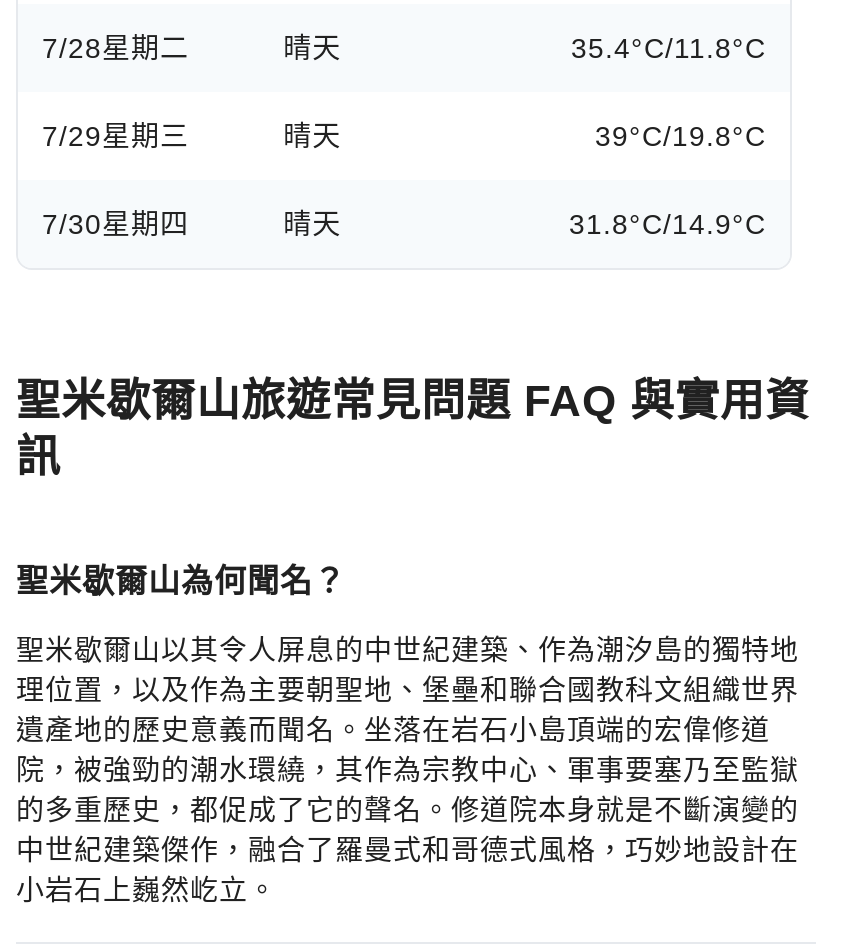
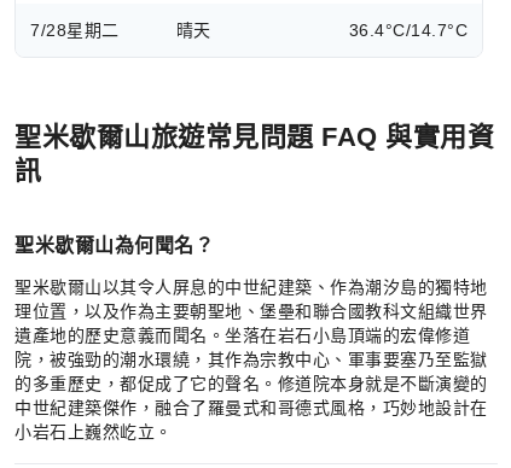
- 35.4°C/11.8°C
- 7/29星期三
- 晴天
- 39°C/19.8°C
- 7/30星期四
- 晴天
- 31.8°C/14.9°C
+ 36.4°C/14.7°C
